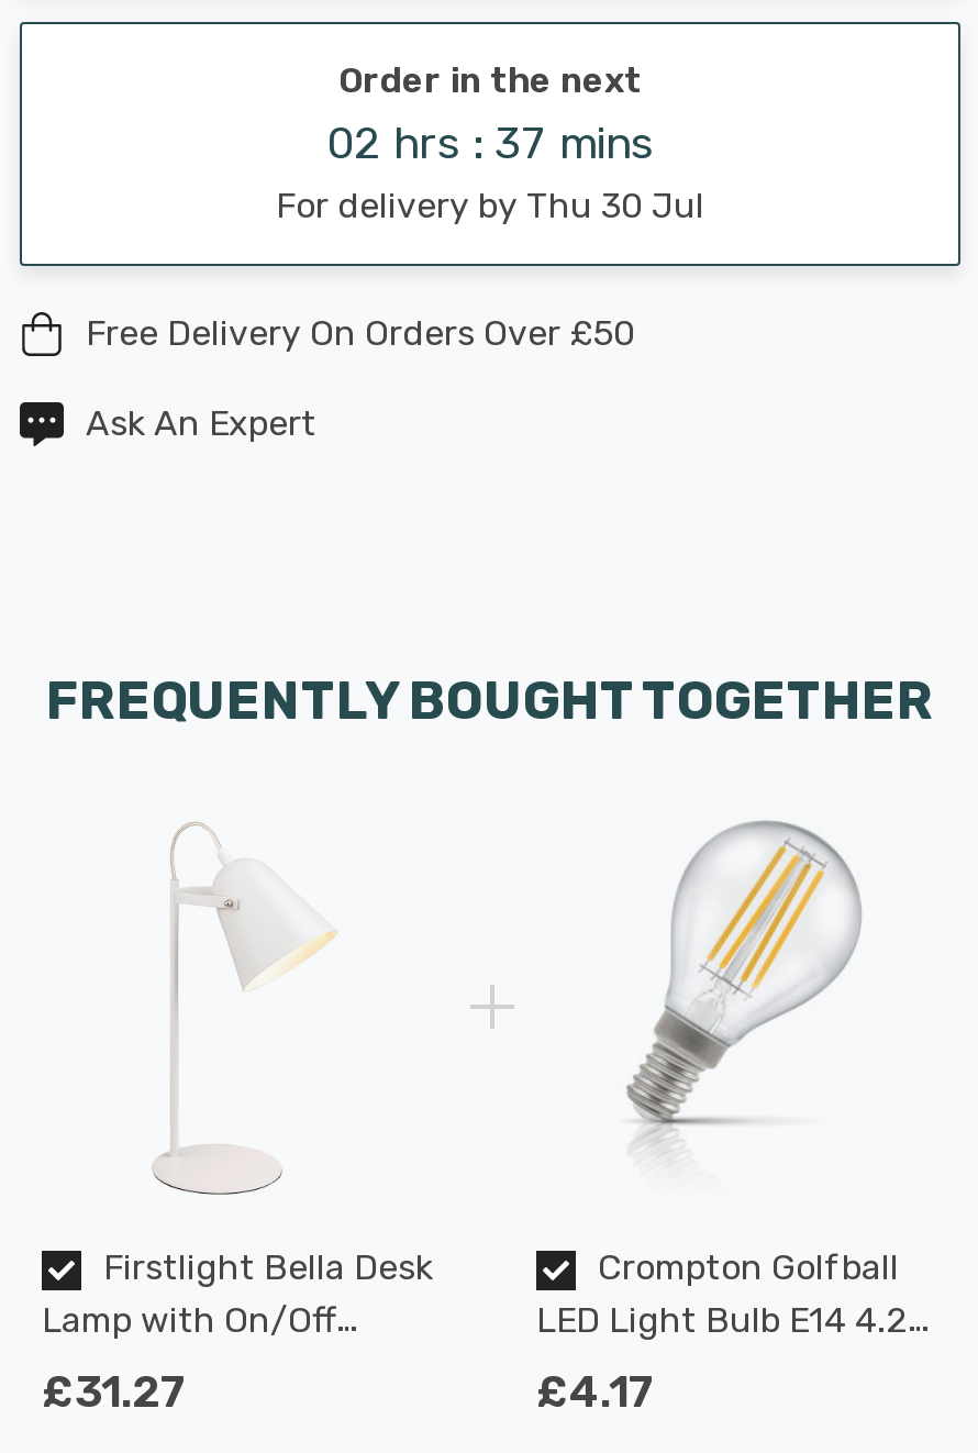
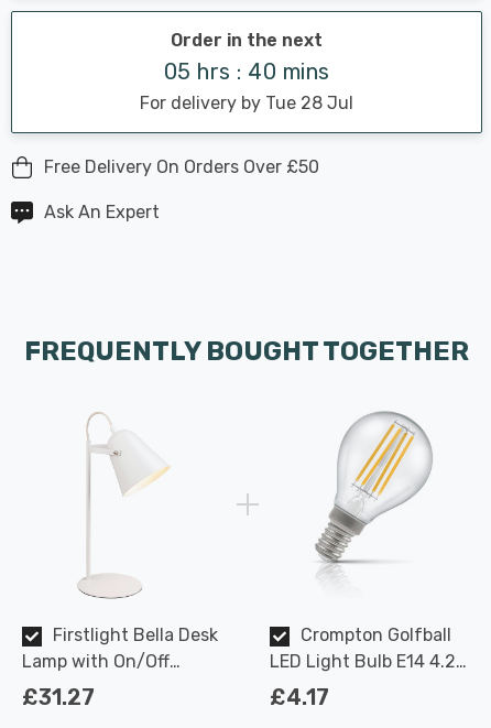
- 02 hrs : 37 mins
+ 05 hrs : 40 mins

- For delivery by Thu 30 Jul
+ For delivery by Tue 28 Jul
